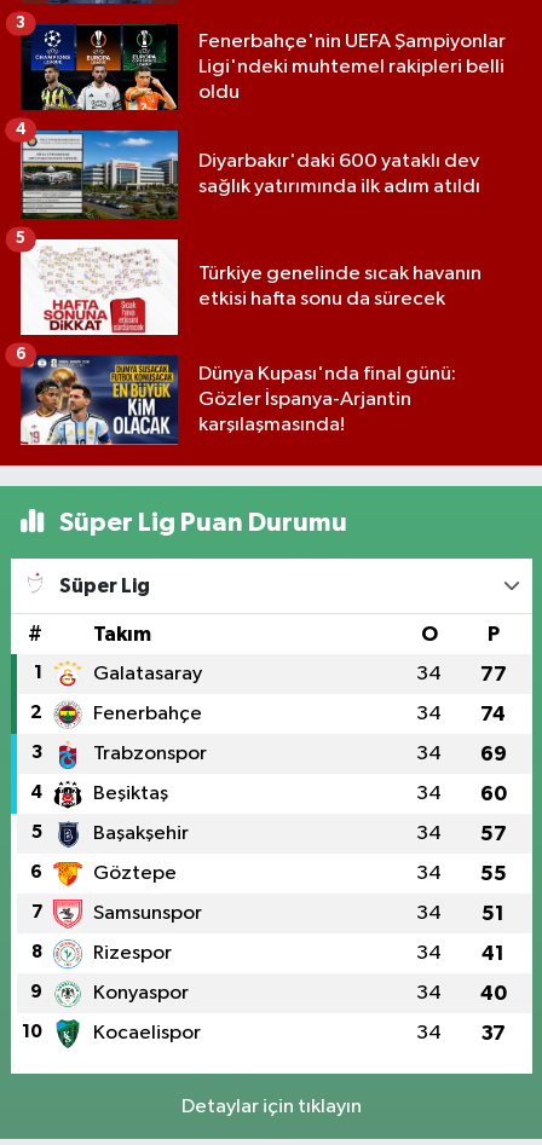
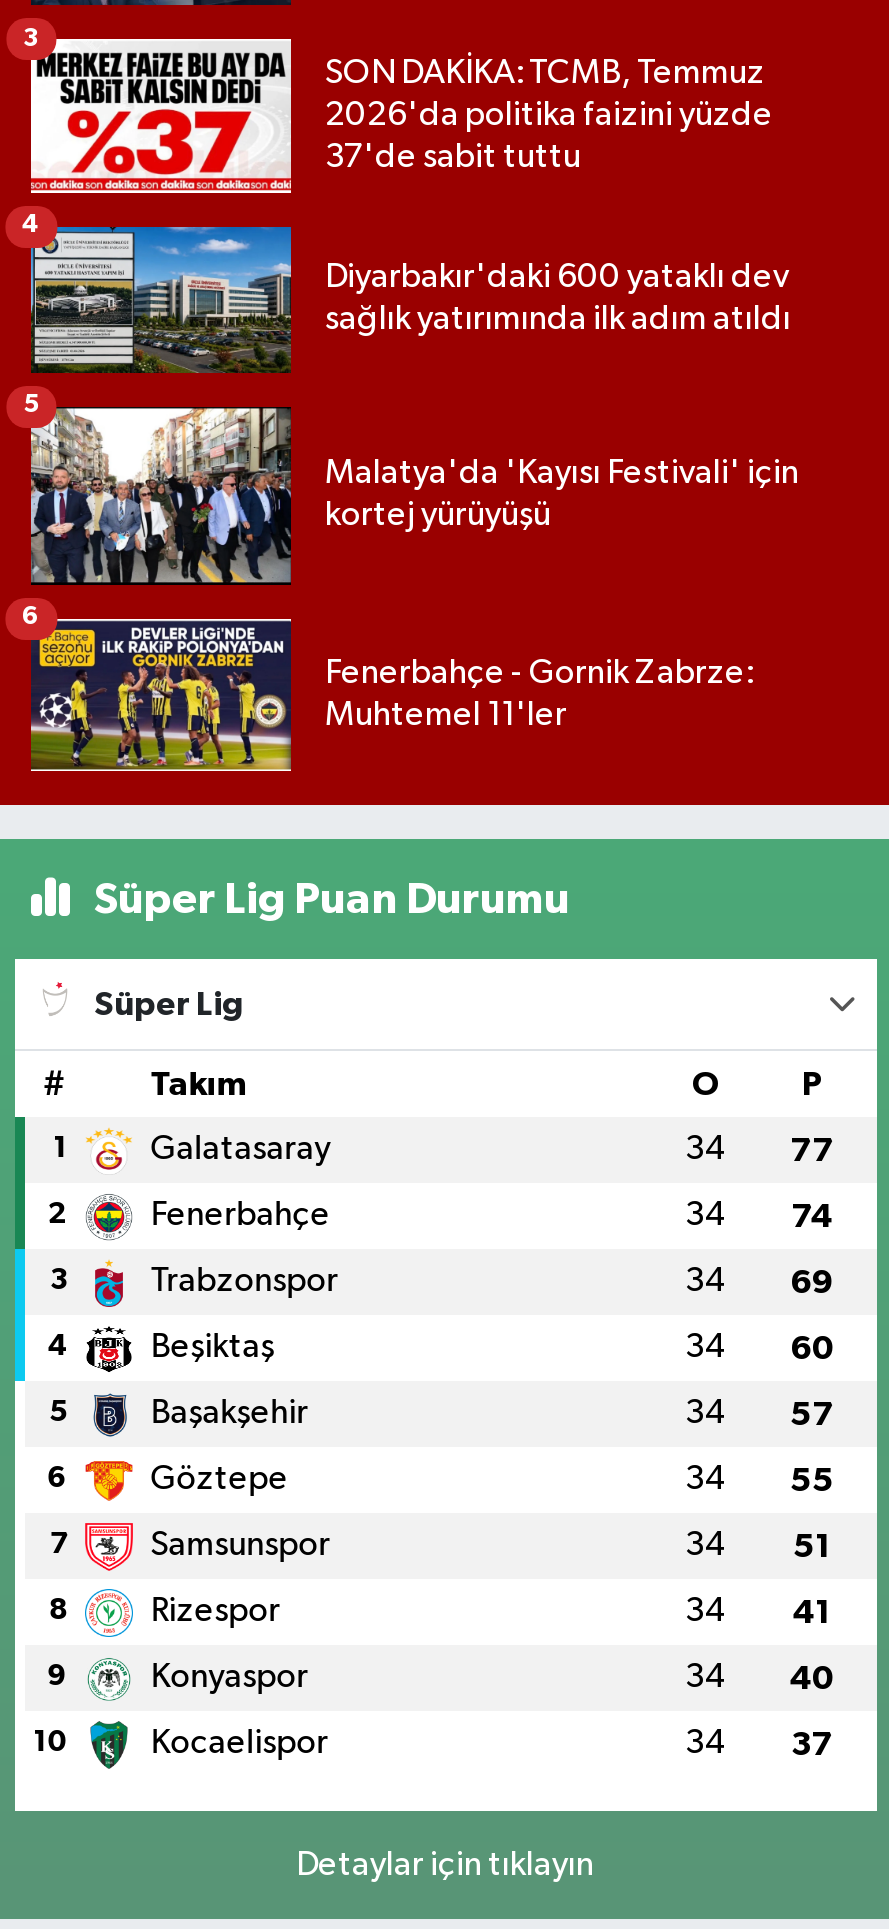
- [image]
- Fenerbahçe'nin UEFA Şampiyonlar
- Ligi'ndeki muhtemel rakipleri belli
- oldu
+ [image]
+ SON DAKİKA: TCMB, Temmuz
+ 2026'da politika faizini yüzde
+ 37'de sabit tuttu

- [image]
- Türkiye genelinde sıcak havanın
- etkisi hafta sonu da sürecek
+ [image]
+ Malatya'da 'Kayısı Festivali' için
+ kortej yürüyüşü

- [image]
- Dünya Kupası'nda final günü:
- Gözler İspanya-Arjantin
- karşılaşmasında!
+ [image]
+ Fenerbahçe - Gornik Zabrze:
+ Muhtemel 11'ler
